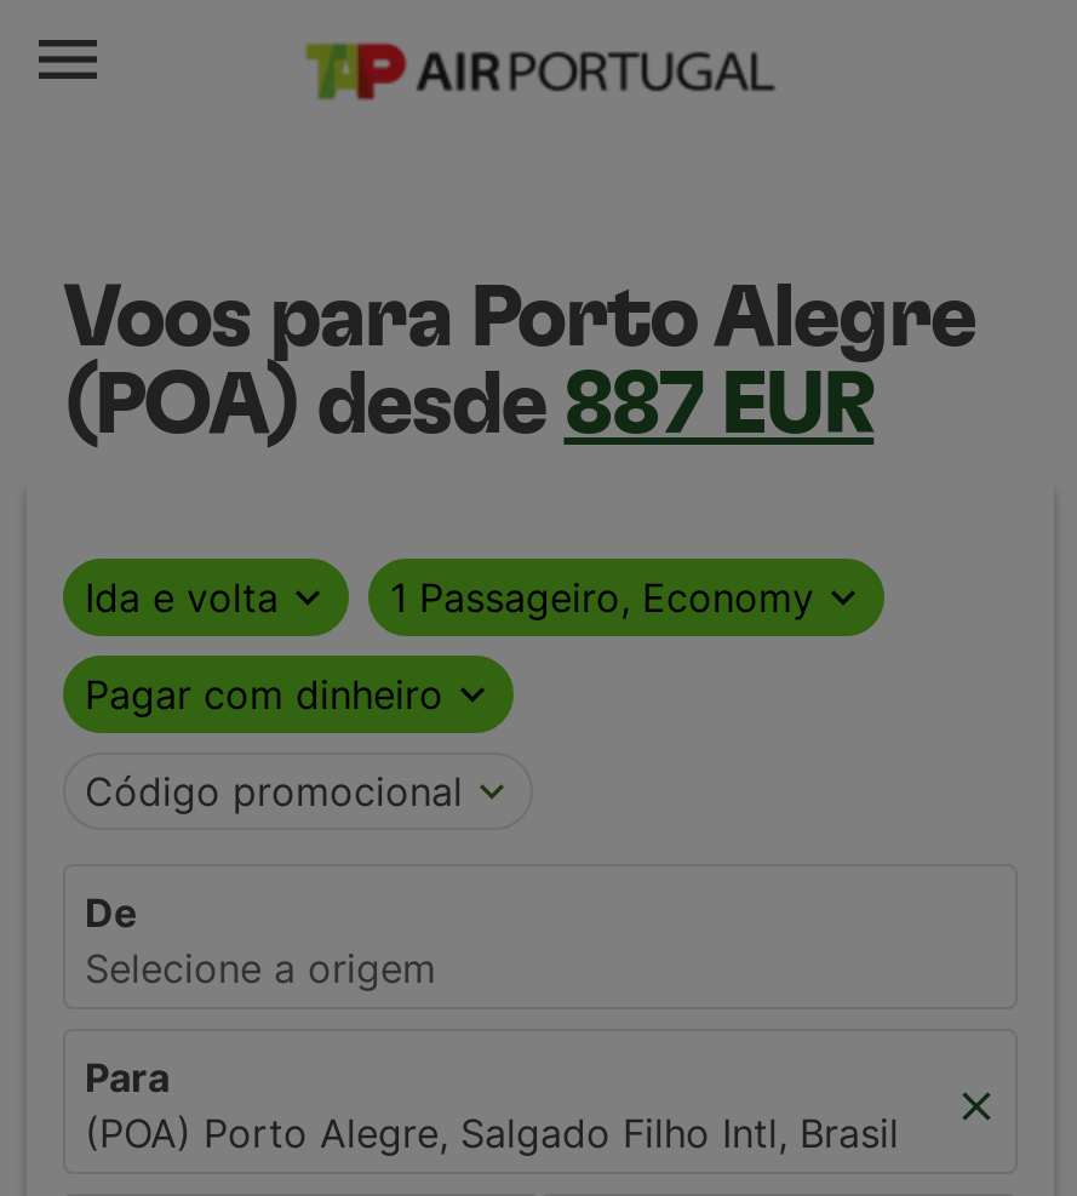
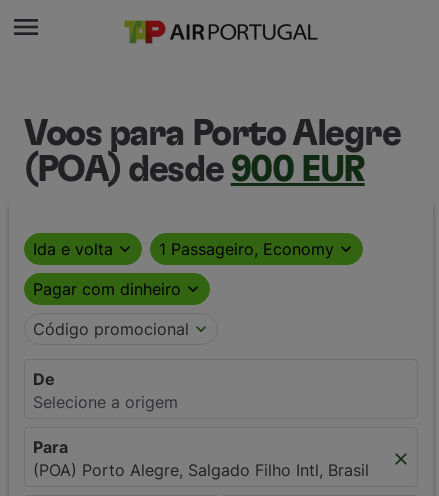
- (POA) desde 887 EUR
+ (POA) desde 900 EUR
